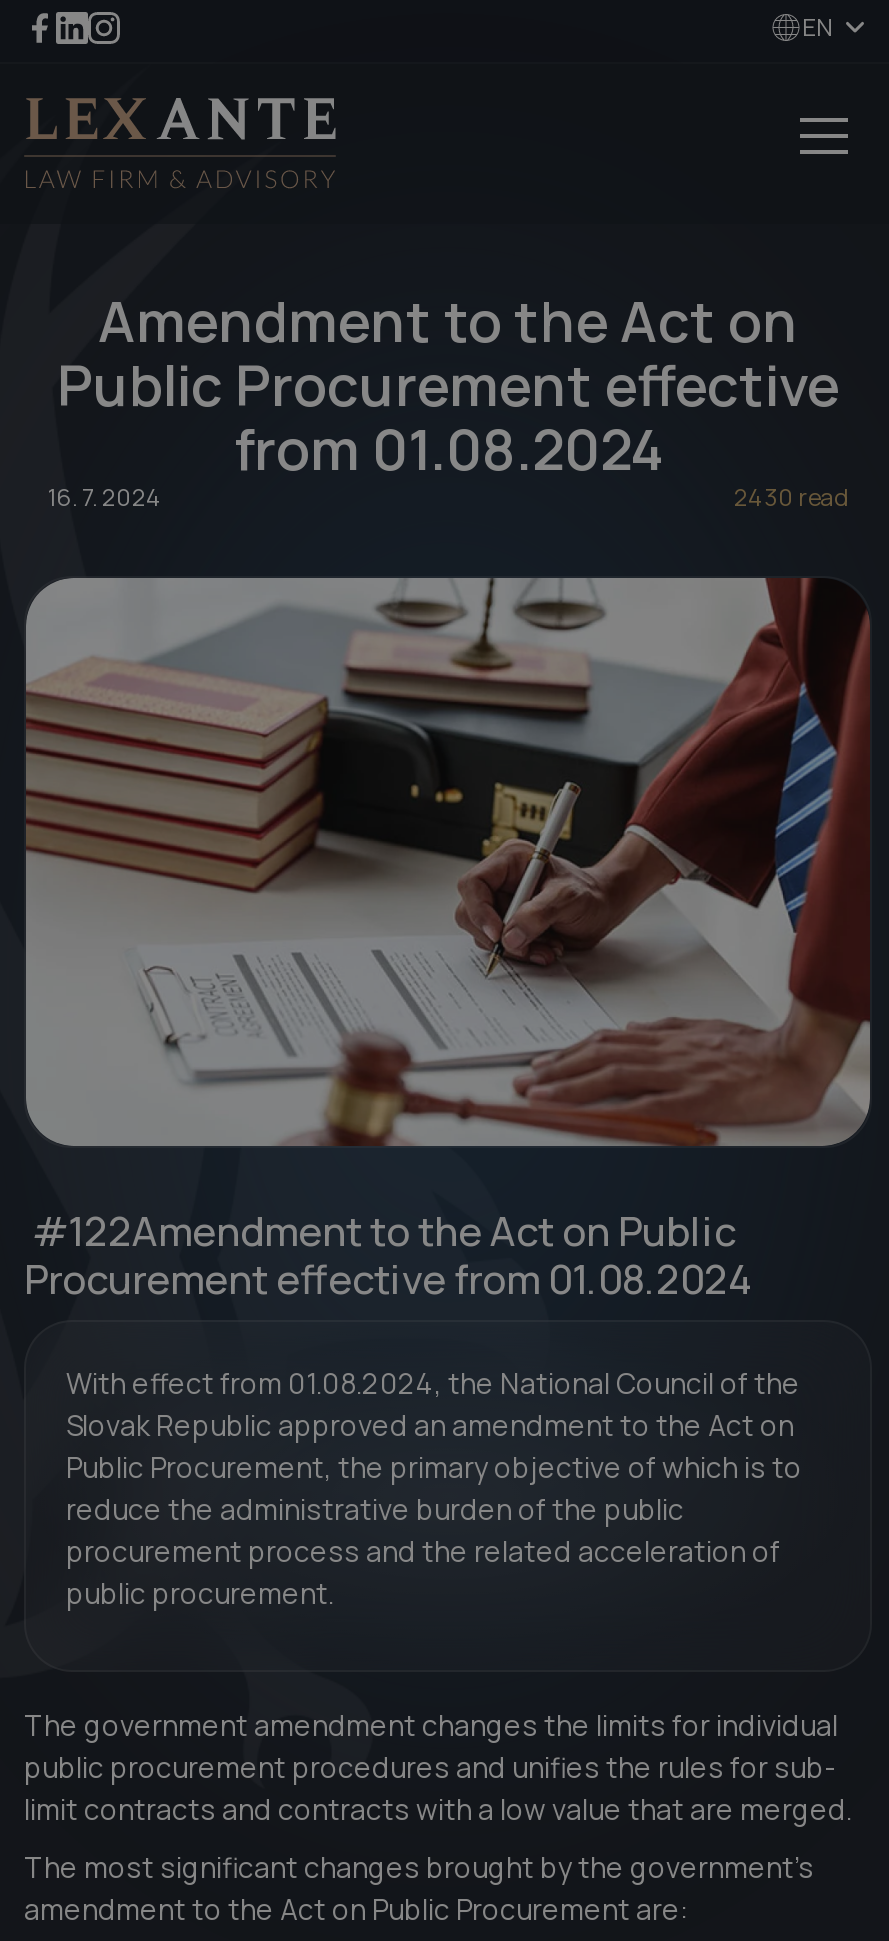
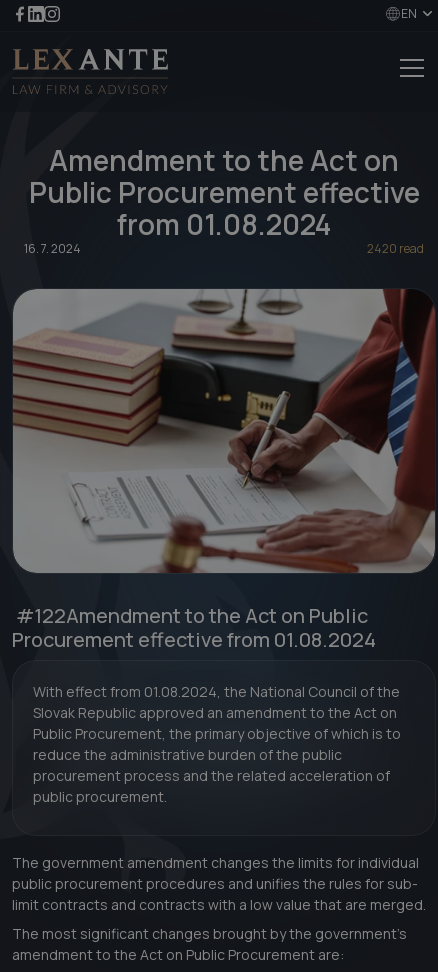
- 2430 read
+ 2420 read
